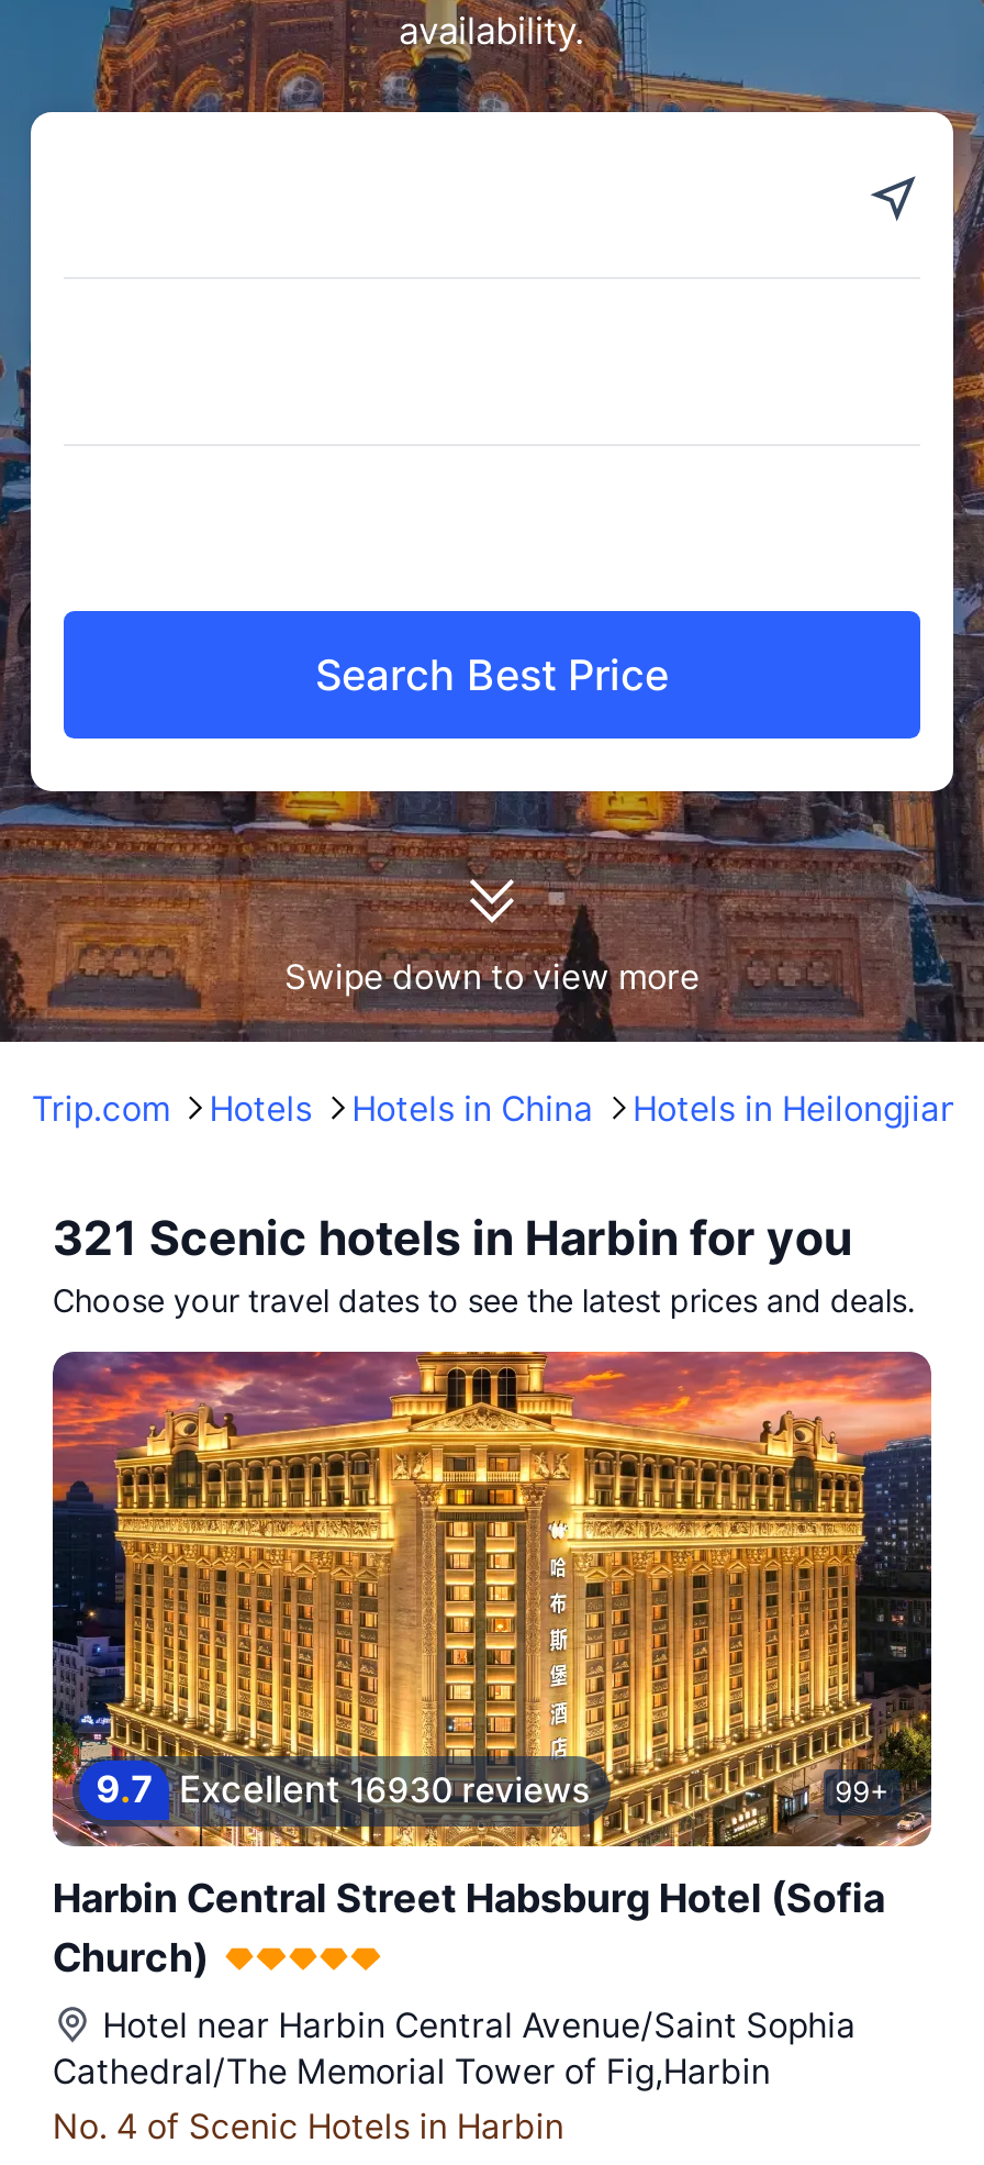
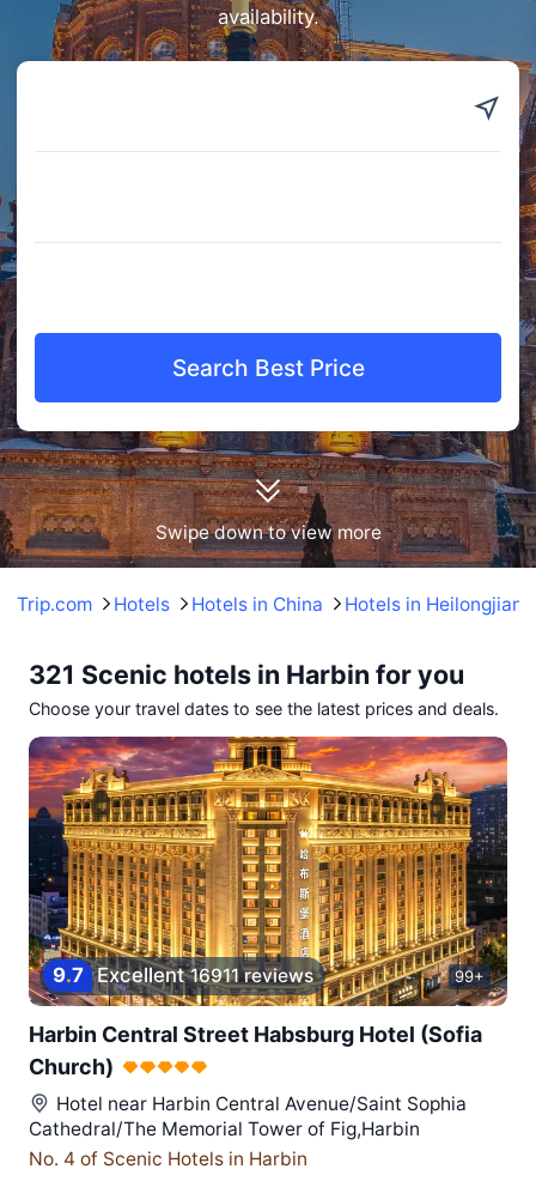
- 9.7 Excellent 16930 reviews
+ 9.7 Excellent 16911 reviews
